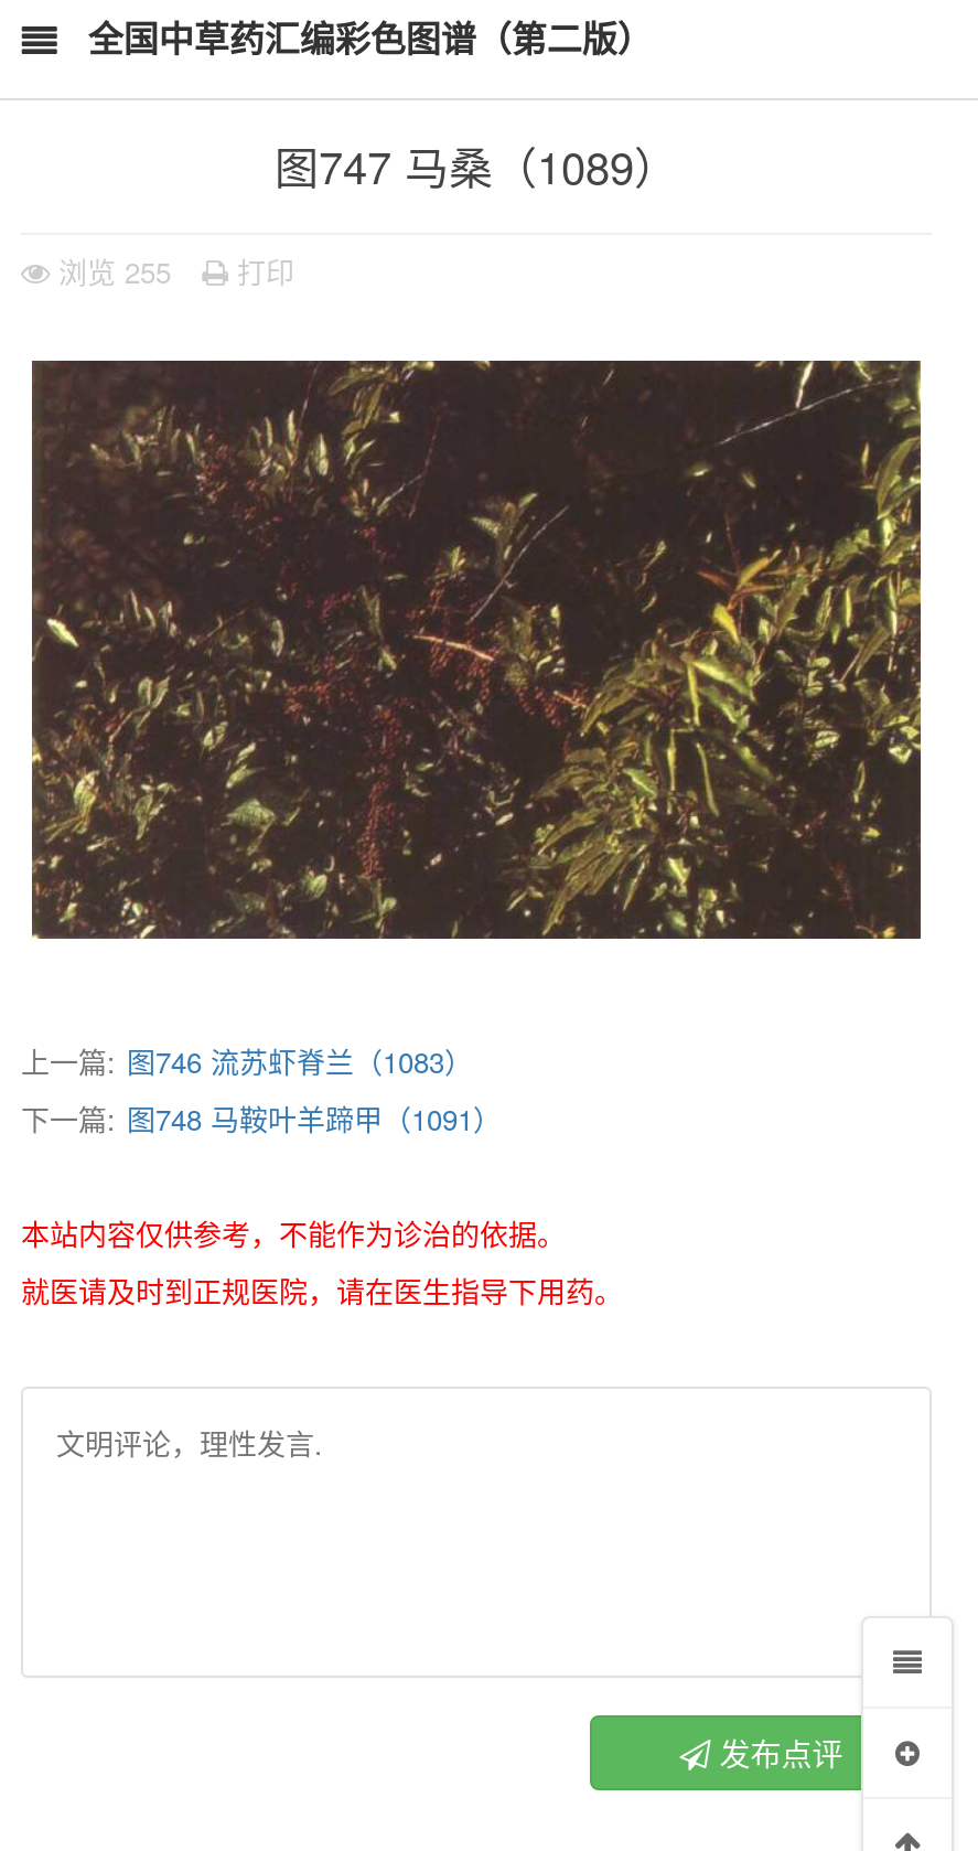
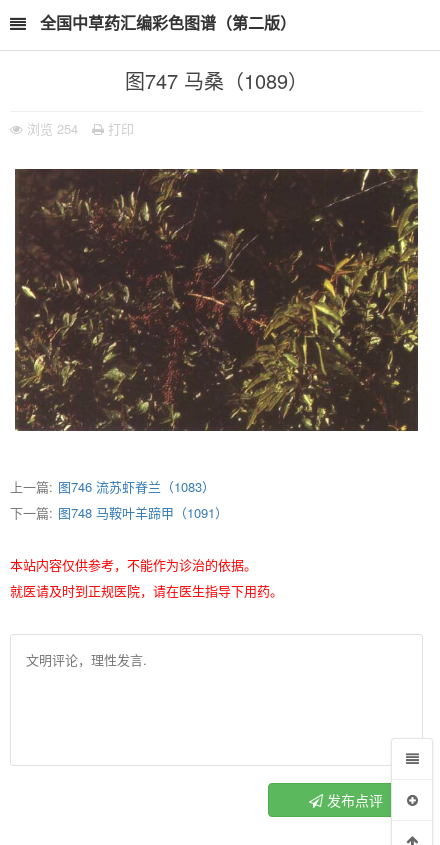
- 浏览255 打印
+ 浏览254 打印
